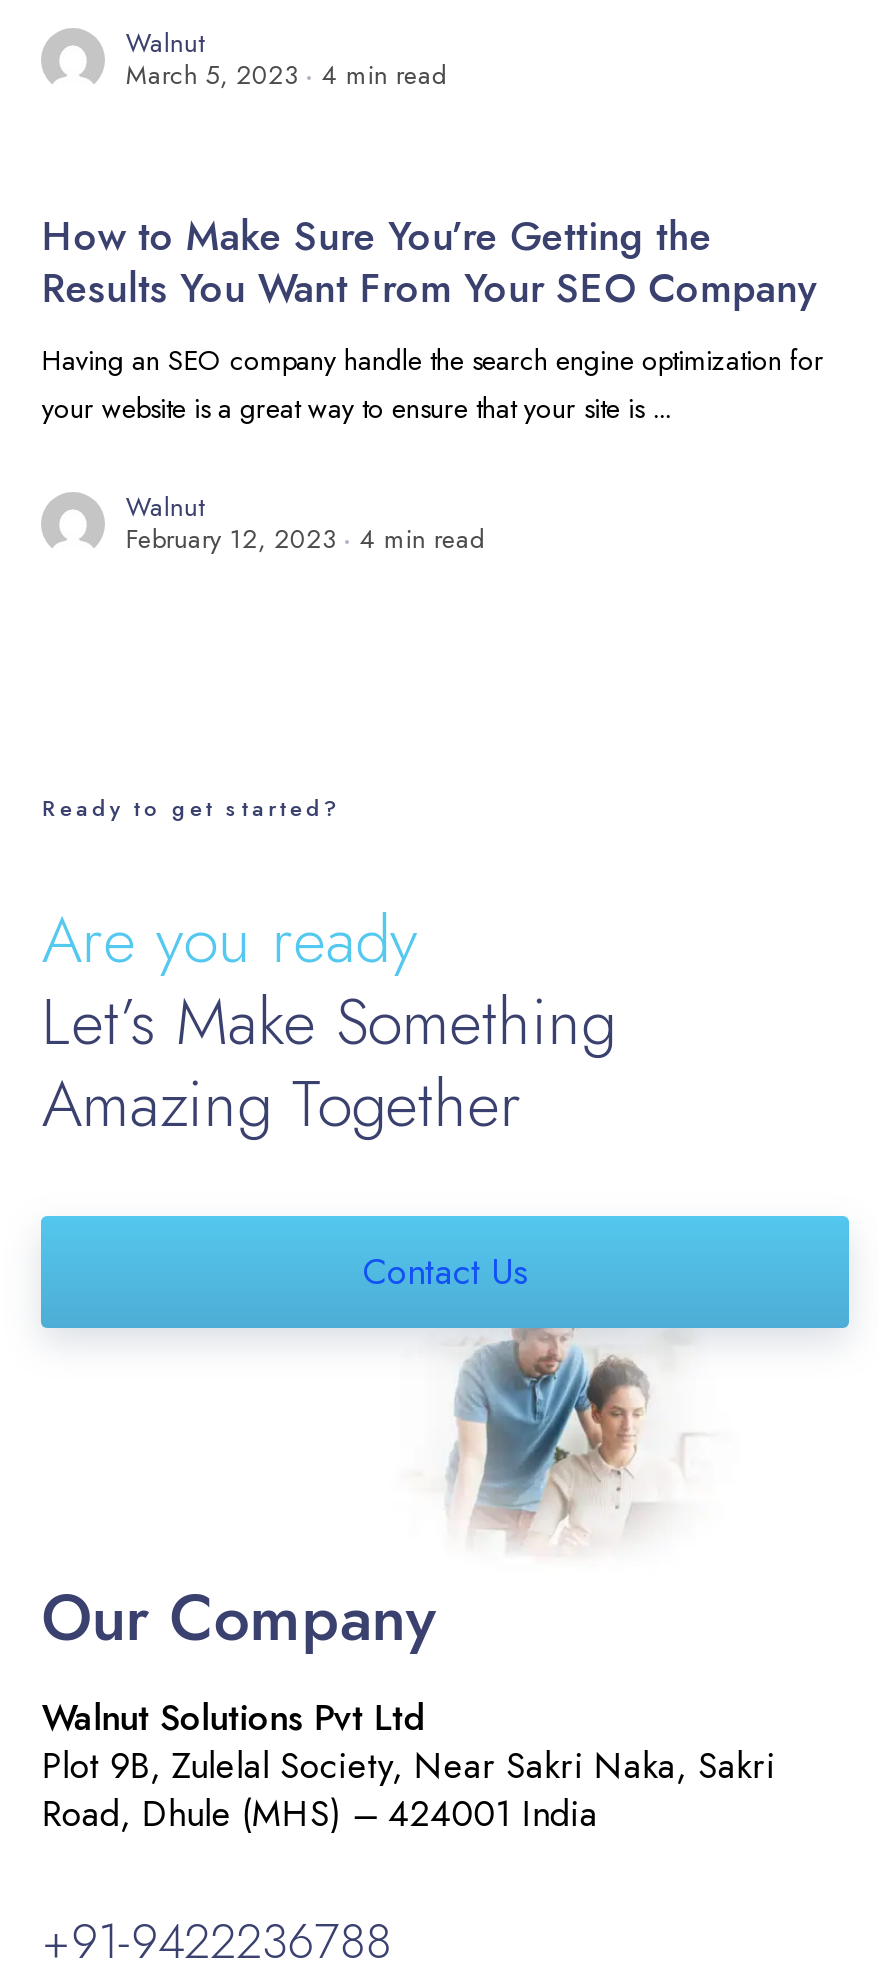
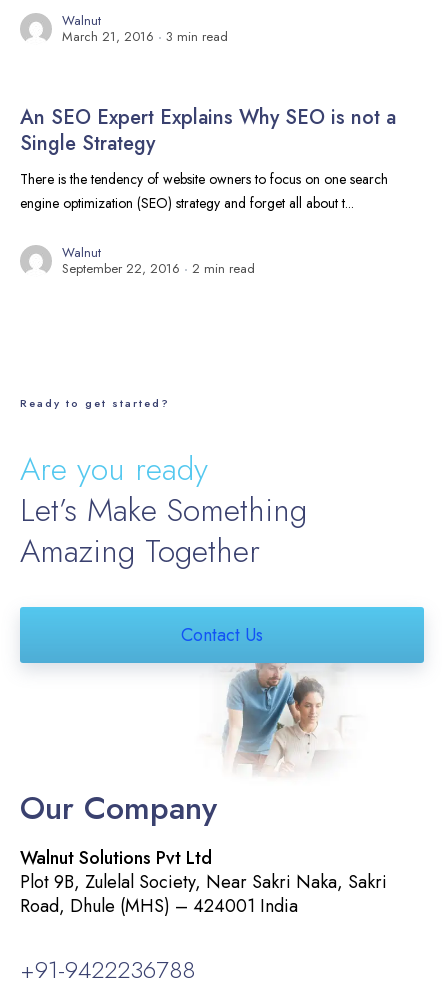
- March 5, 2023
- 4 min read
+ March 21, 2016
+ 3 min read

- How to Make Sure You’re Getting the
- Results You Want From Your SEO Company
- Having an SEO company handle the search engine optimization for
- your website is a great way to ensure that your site is ...
+ An SEO Expert Explains Why SEO is not a
+ Single Strategy
+ There is the tendency of website owners to focus on one search
+ engine optimization (SEO) strategy and forget all about t...

- February 12, 2023
- 4 min read
+ September 22, 2016
+ 2 min read
